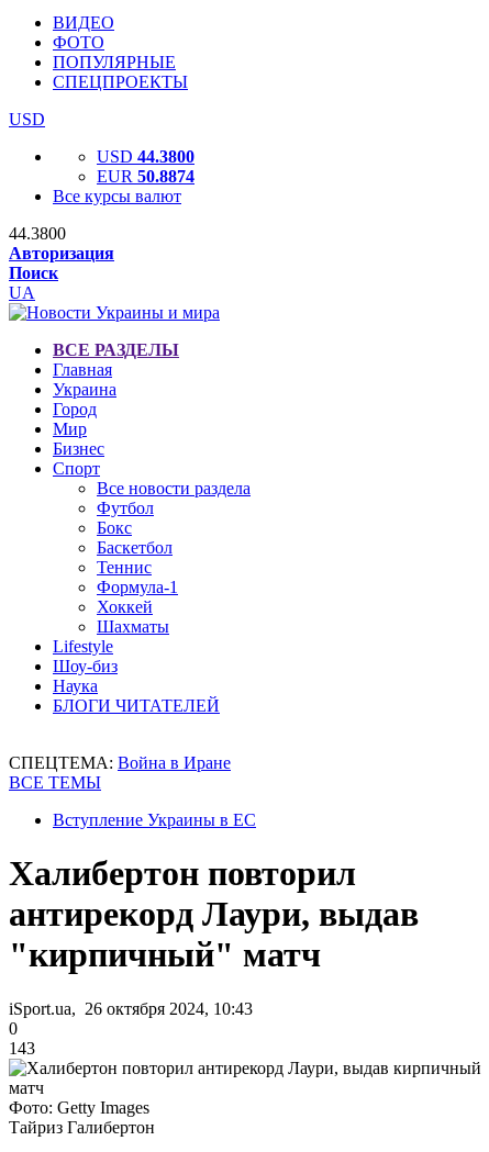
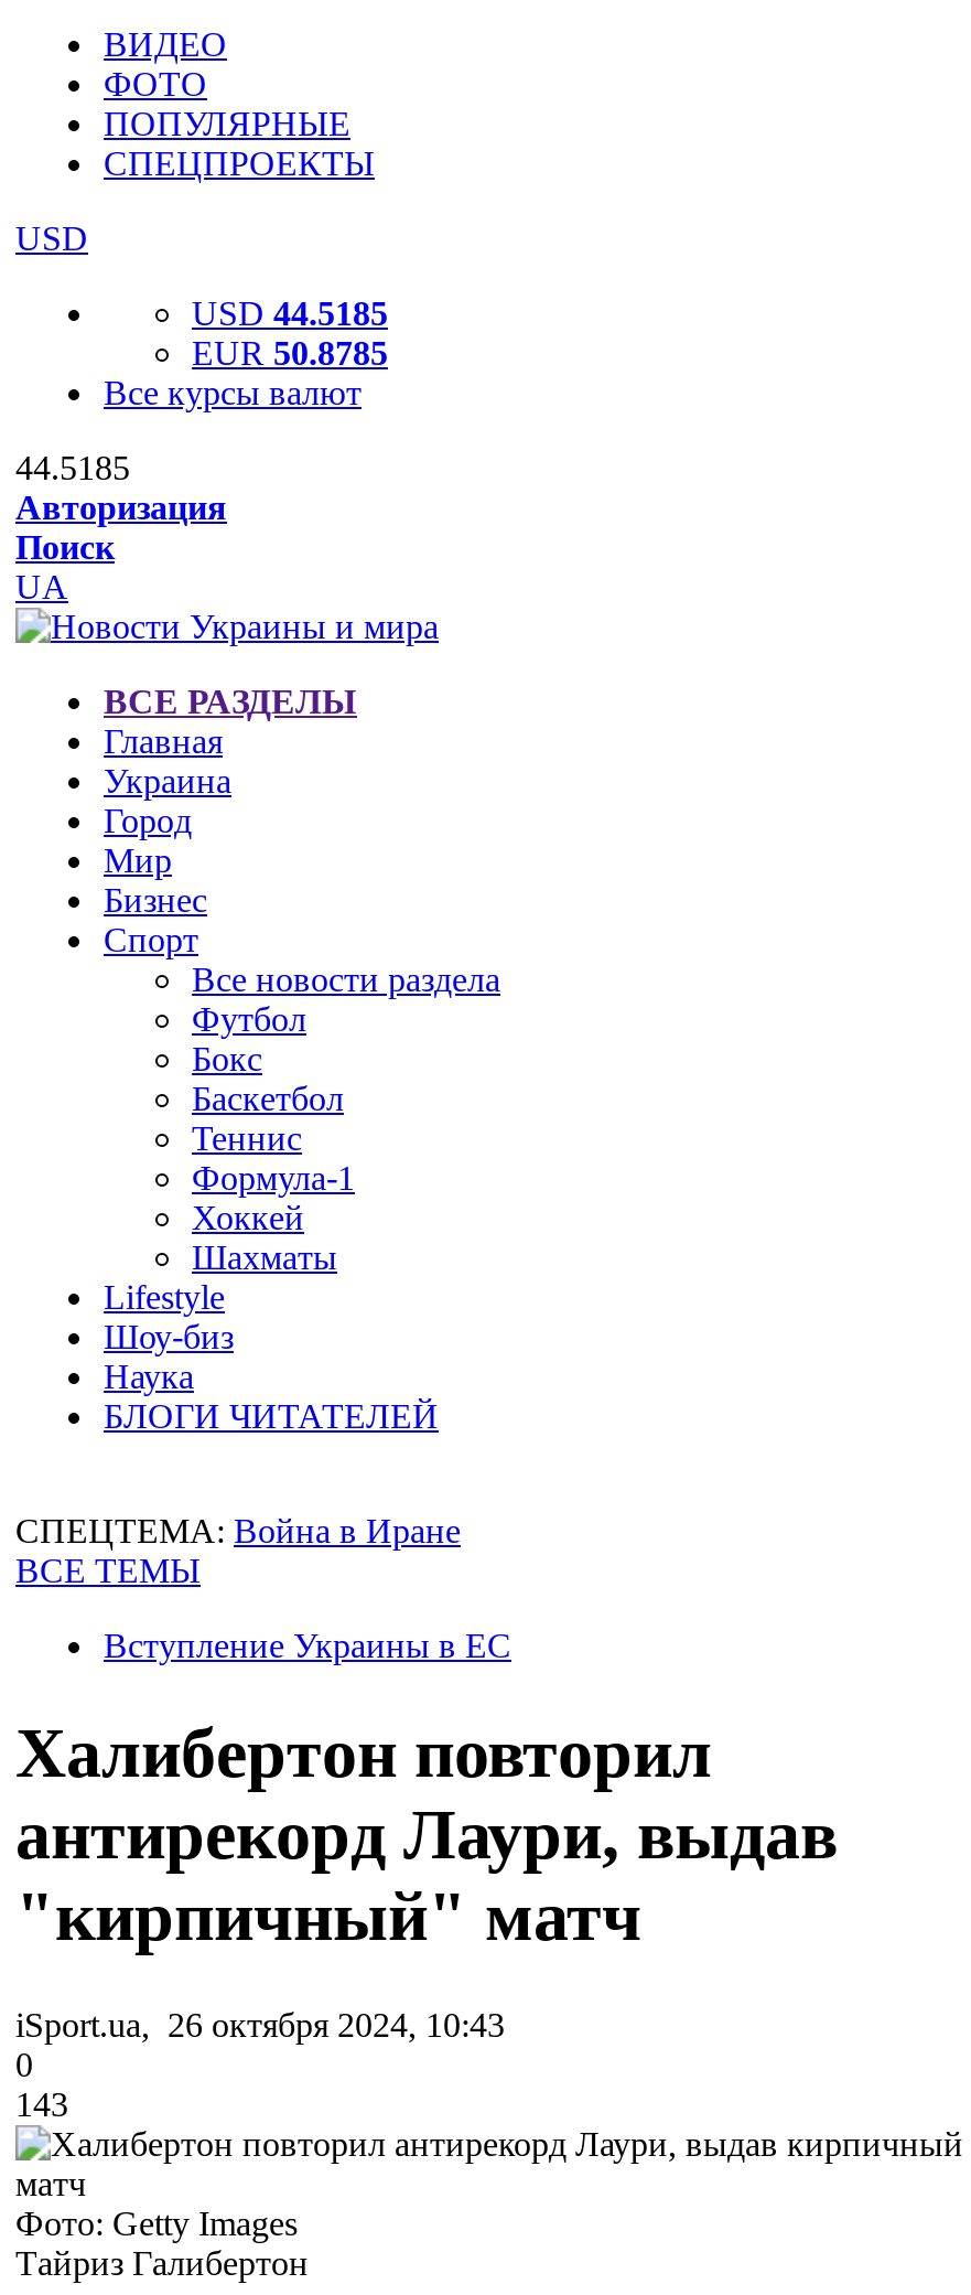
- USD 44.3800
+ USD 44.5185

- EUR 50.8874
+ EUR 50.8785

- 44.3800
+ 44.5185
